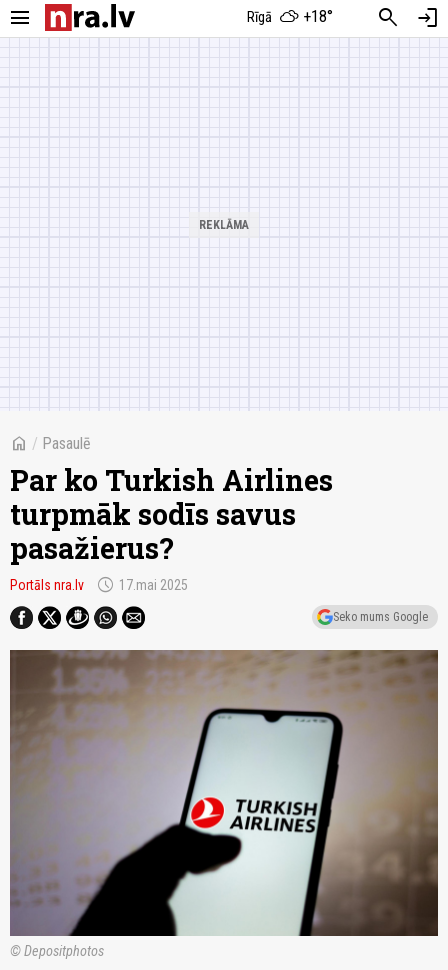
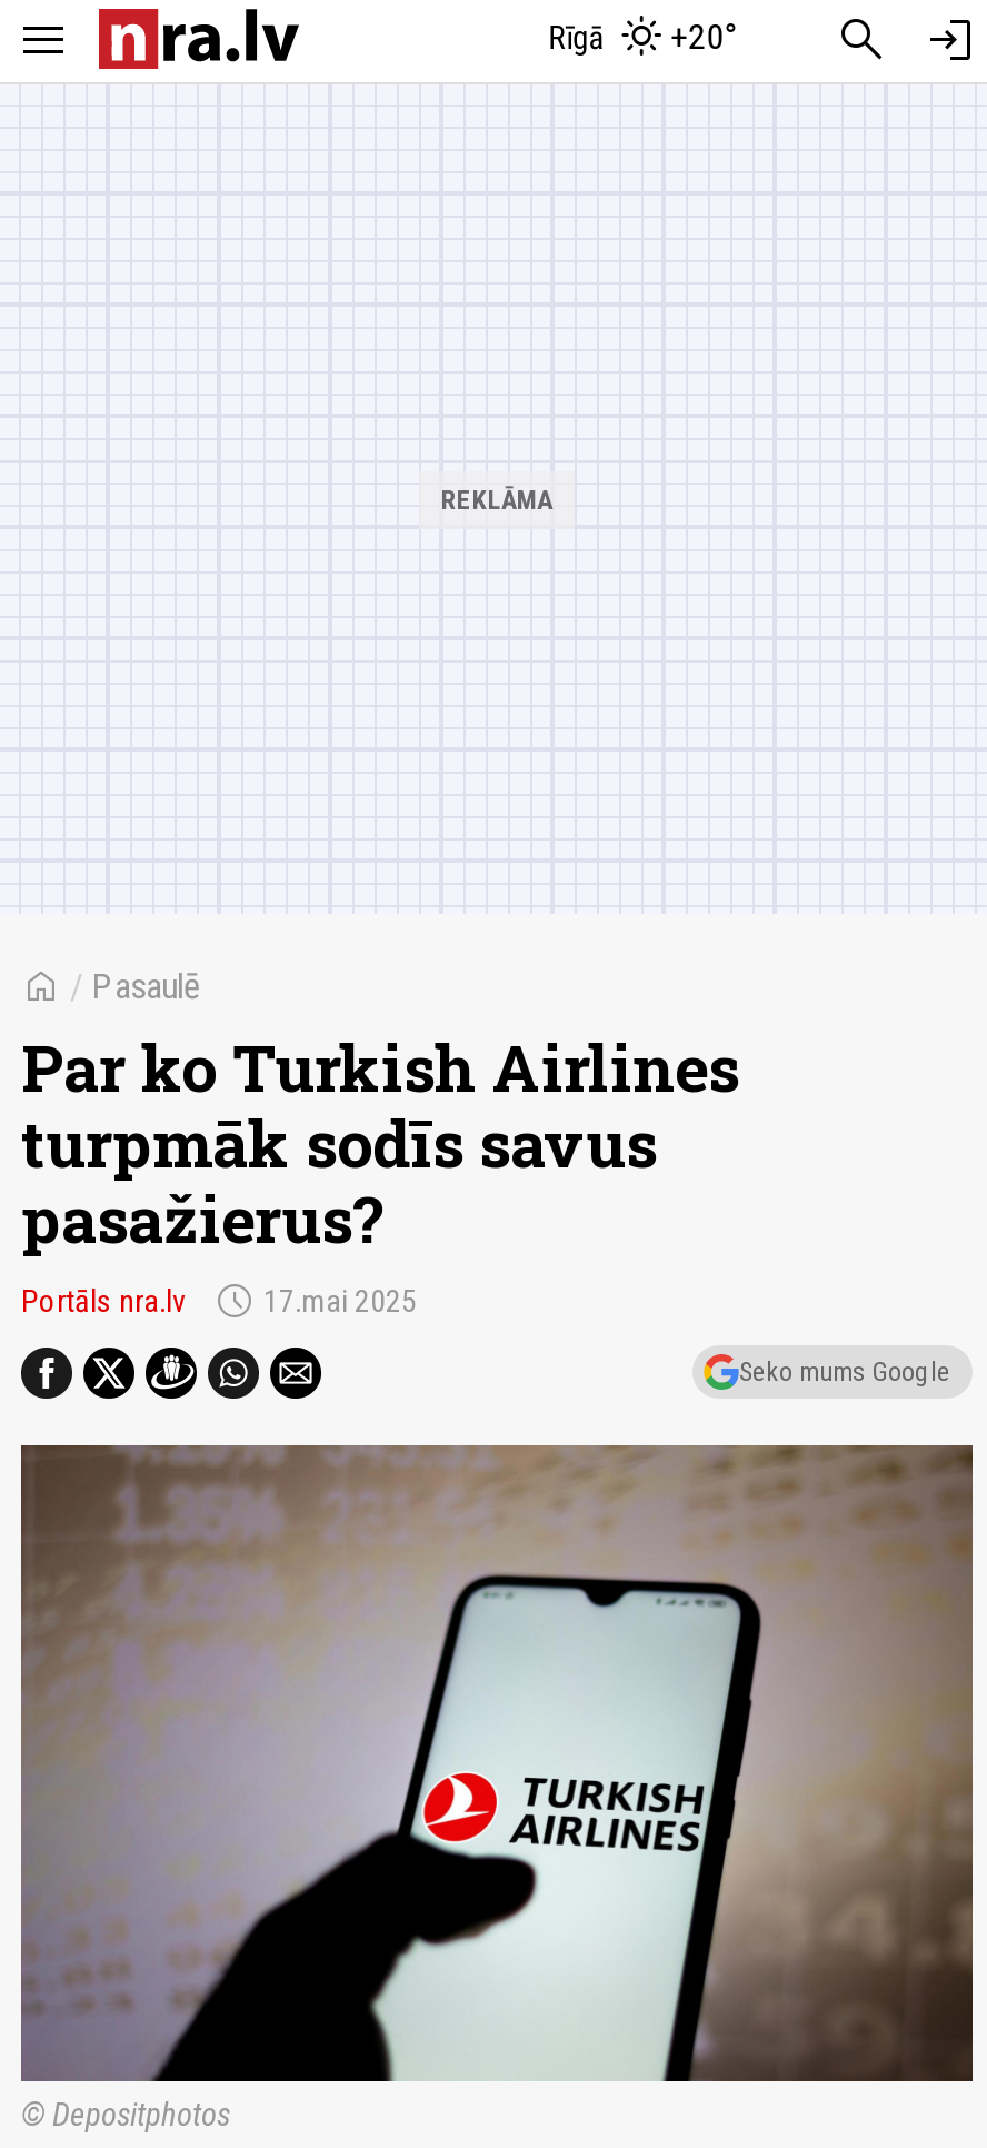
- Rīgā +18°
+ Rīgā +20°
